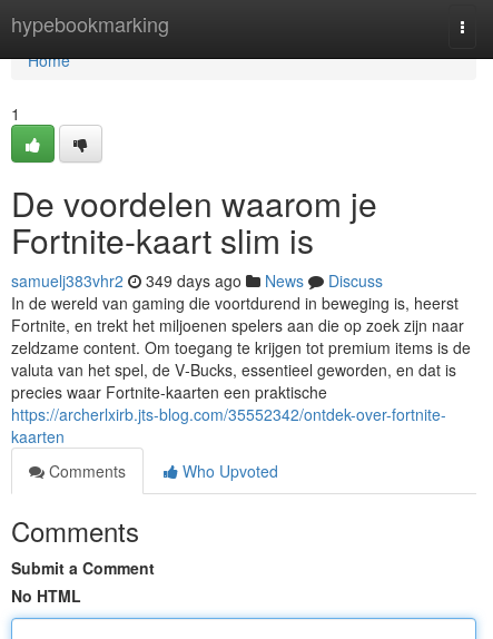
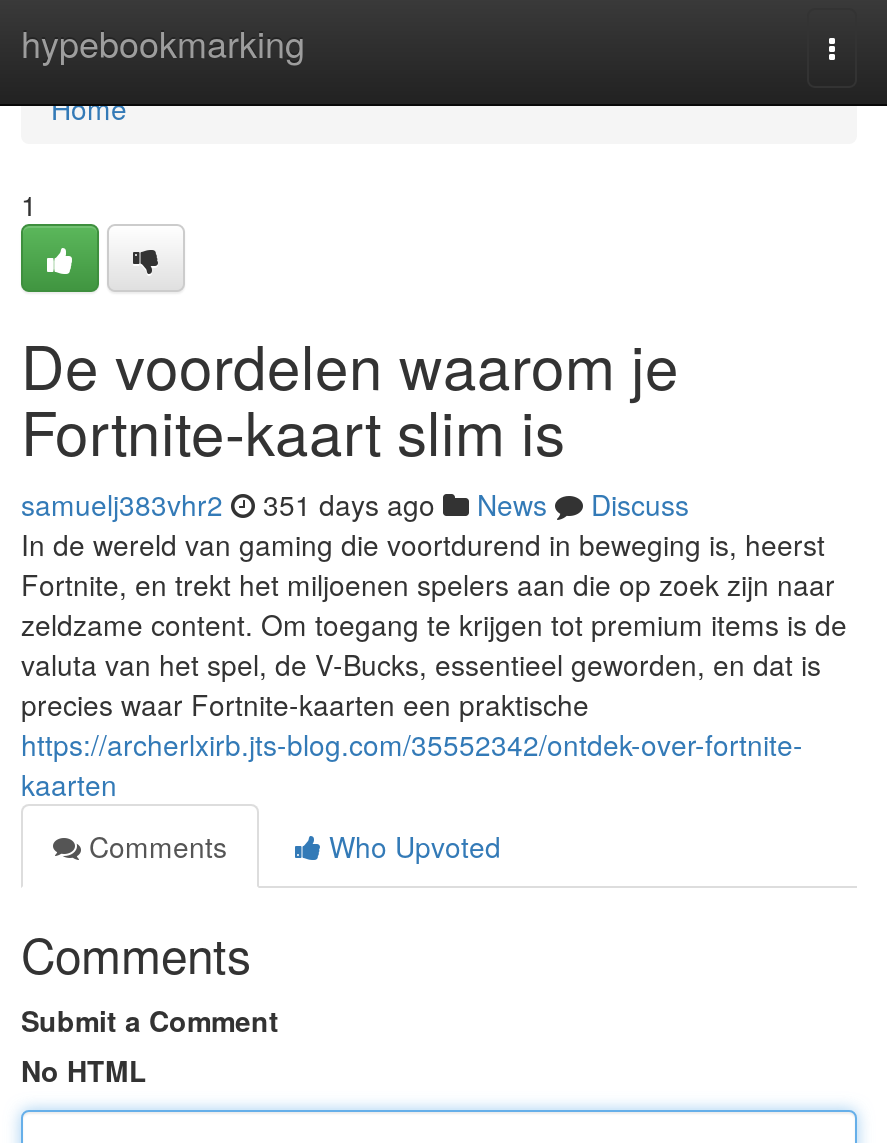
- samuelj383vhr2 349 days ago News Discuss
+ samuelj383vhr2 351 days ago News Discuss
